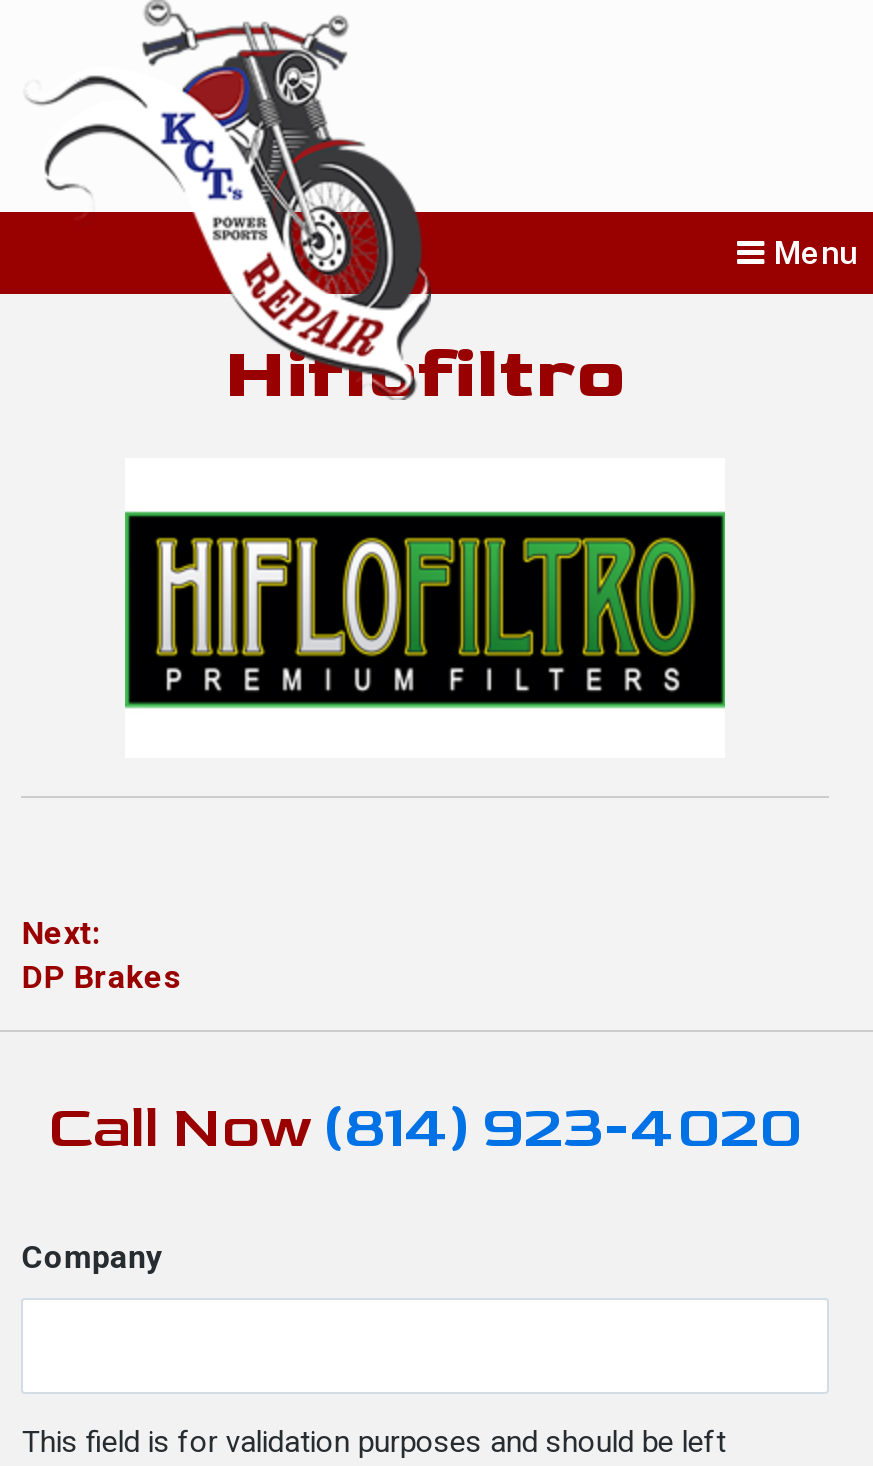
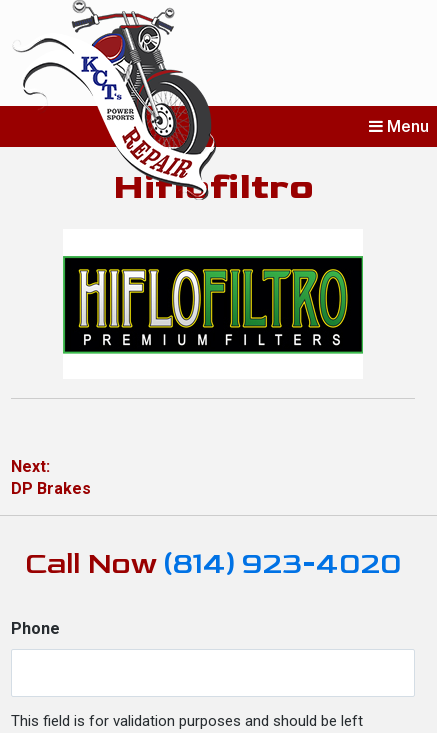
- Company
+ Phone
